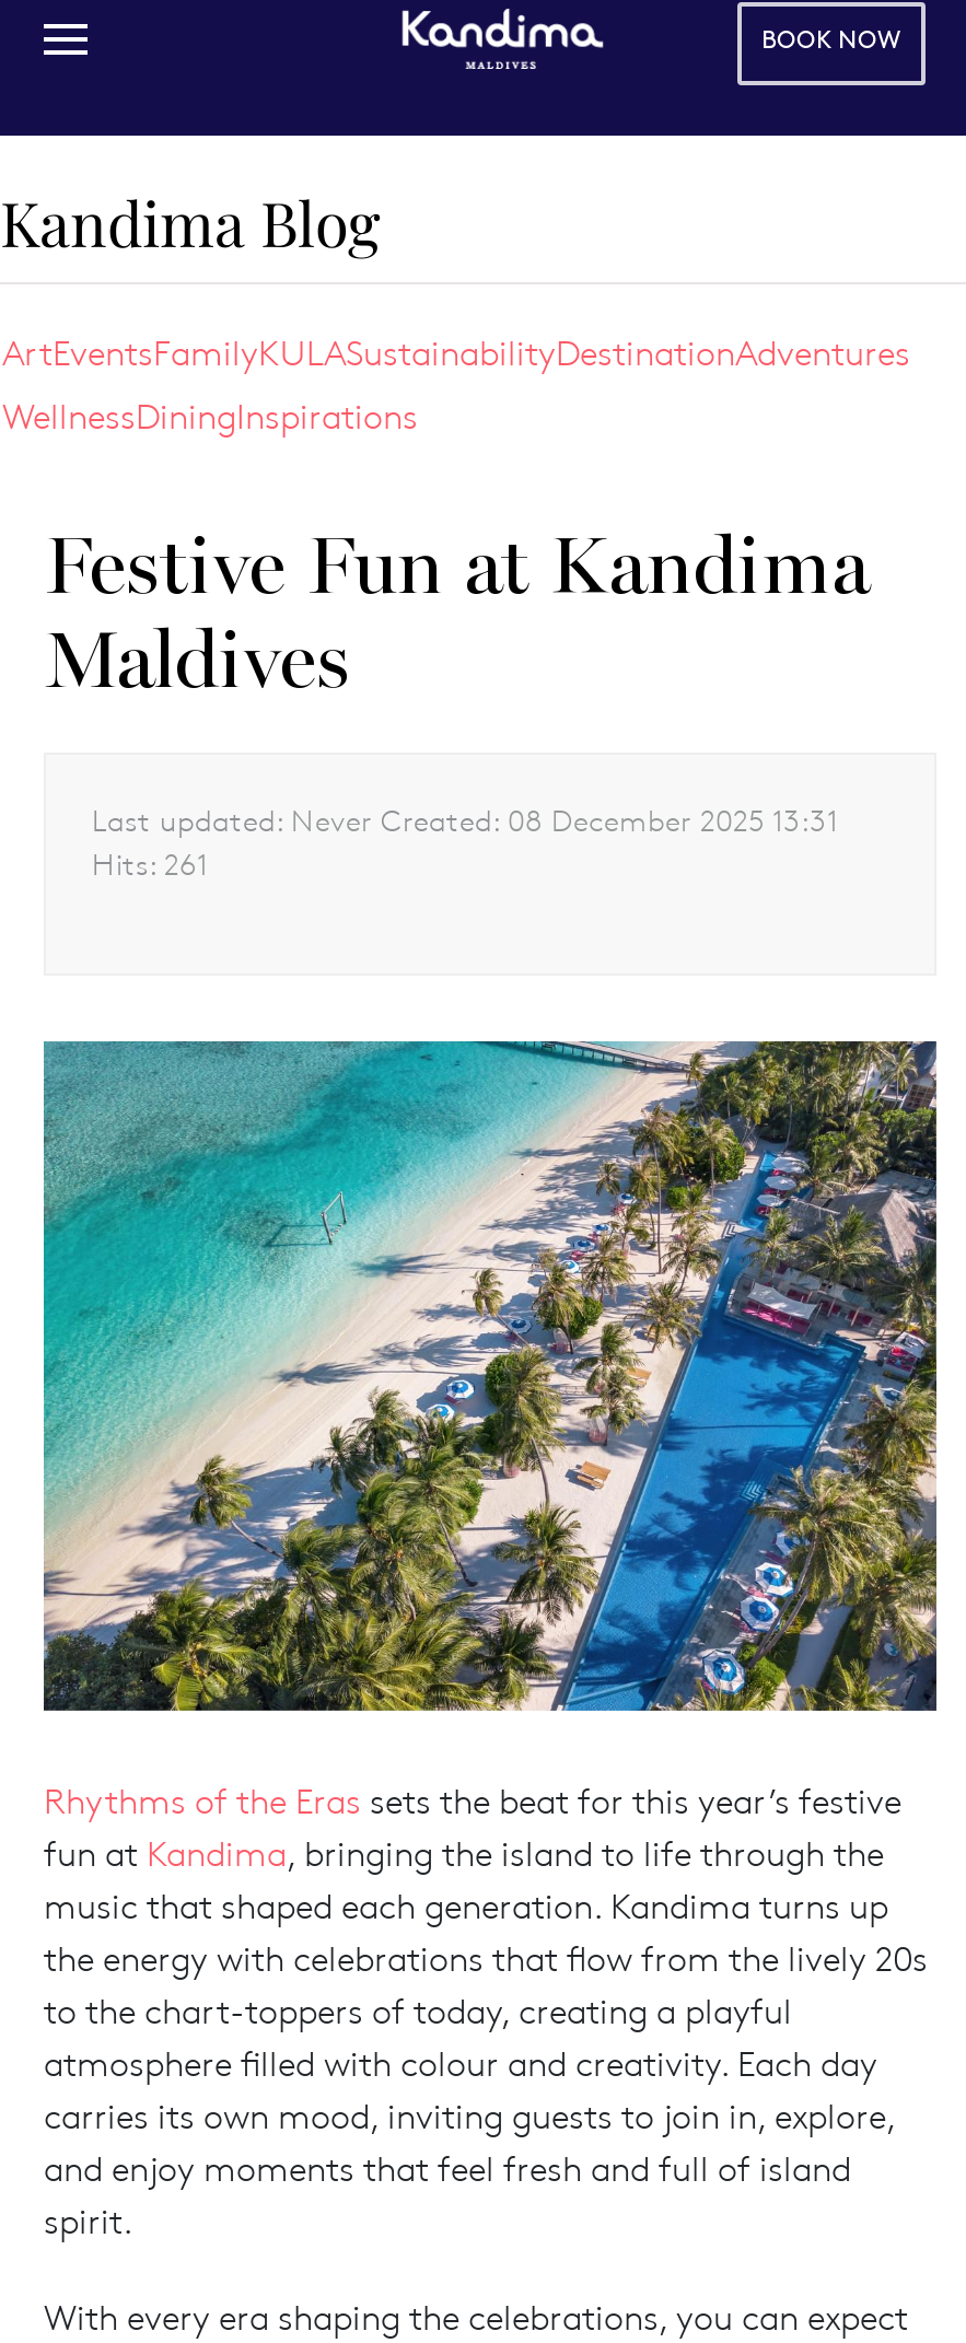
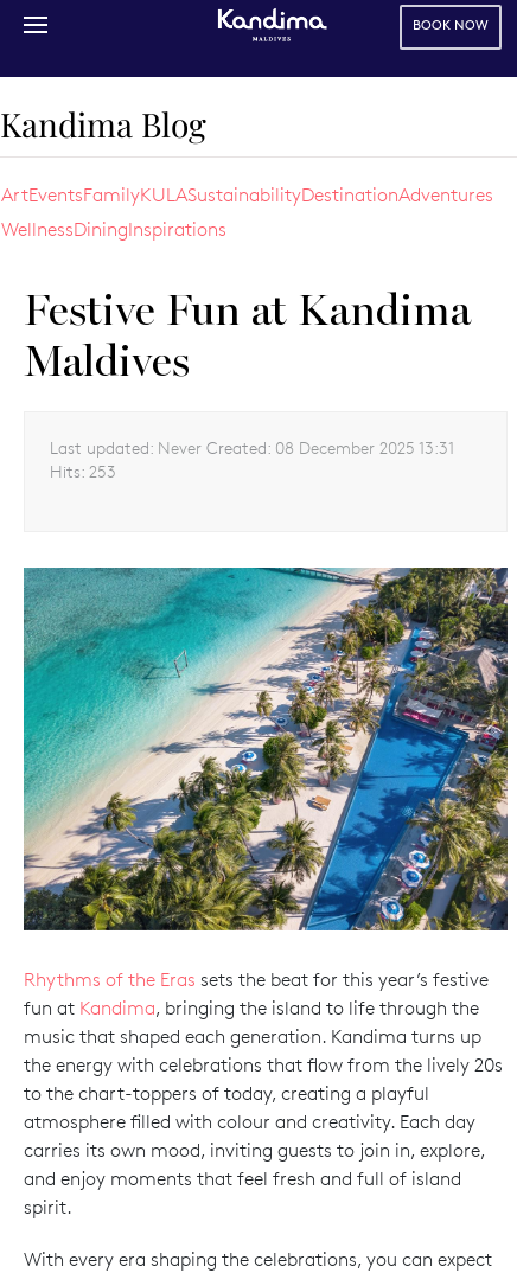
- Hits: 261
+ Hits: 253
